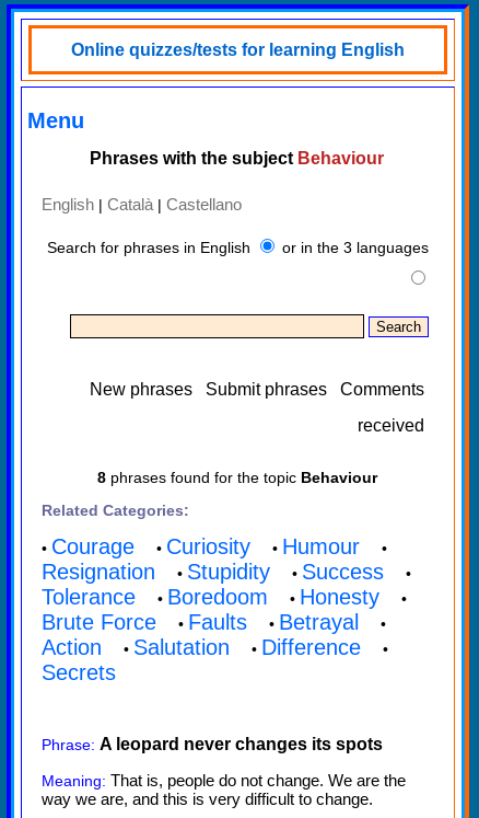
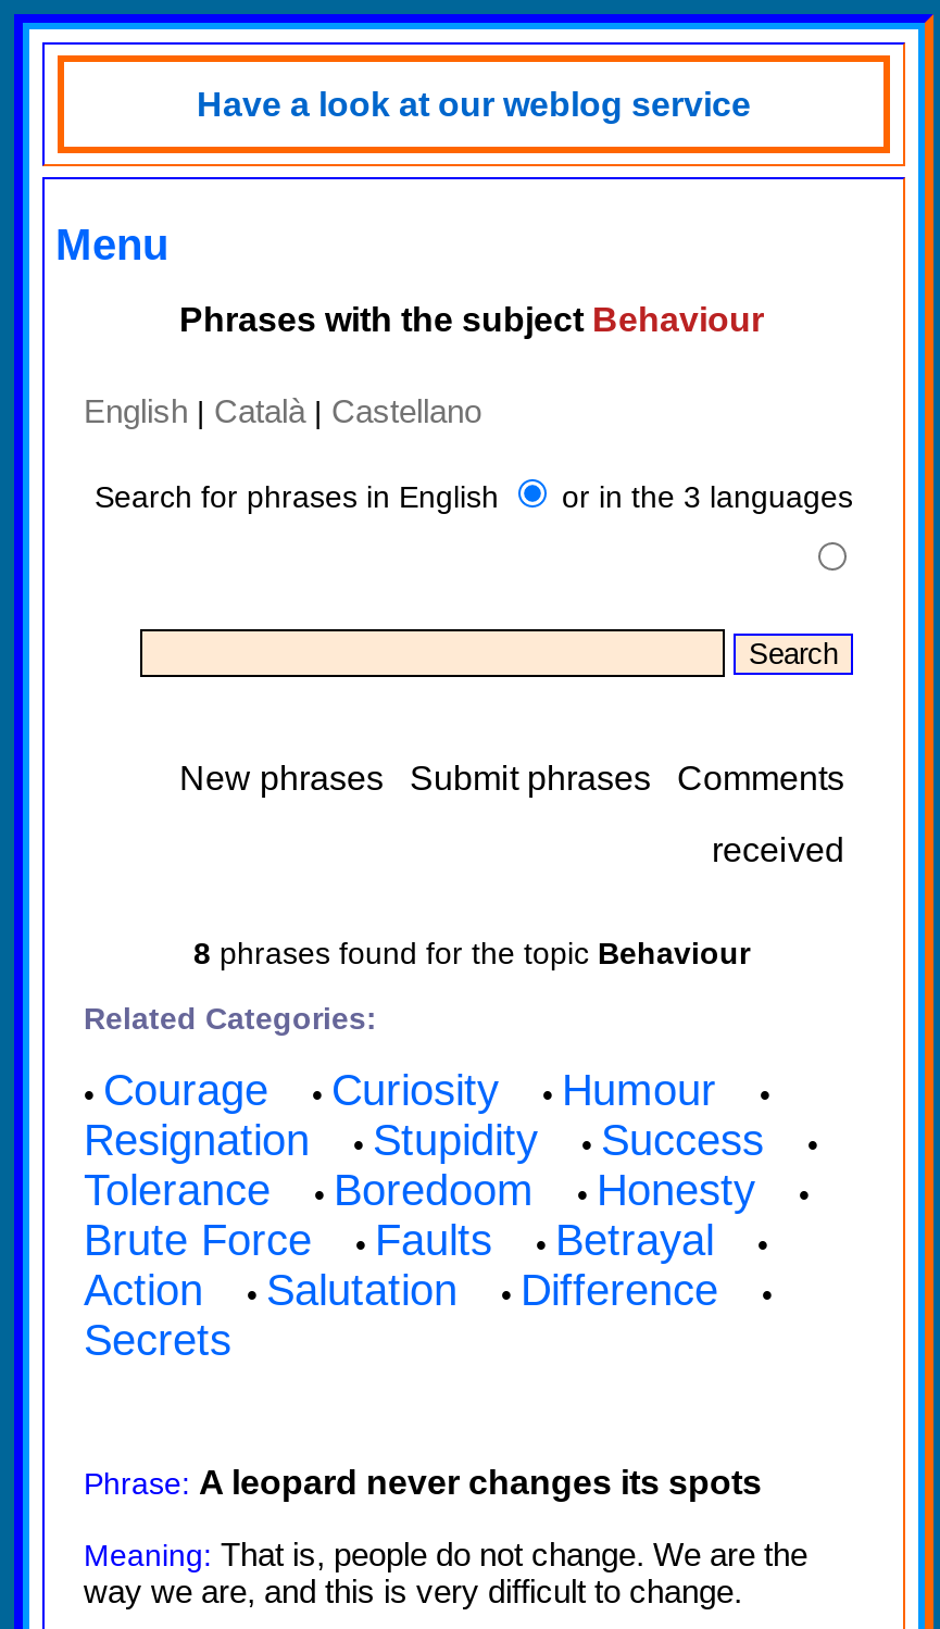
- Online quizzes/tests for learning English
+ Have a look at our weblog service
